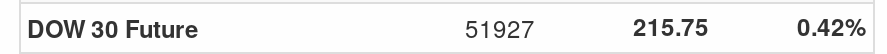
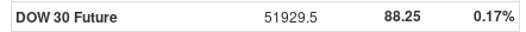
- 51927
+ 51929.5

- 215.75
+ 88.25

- 0.42%
+ 0.17%
